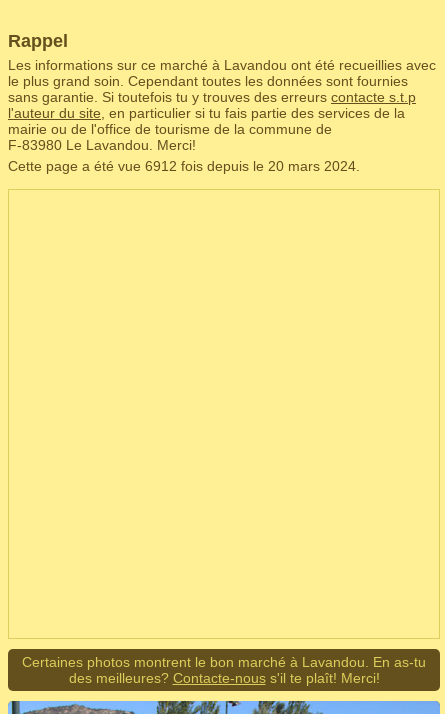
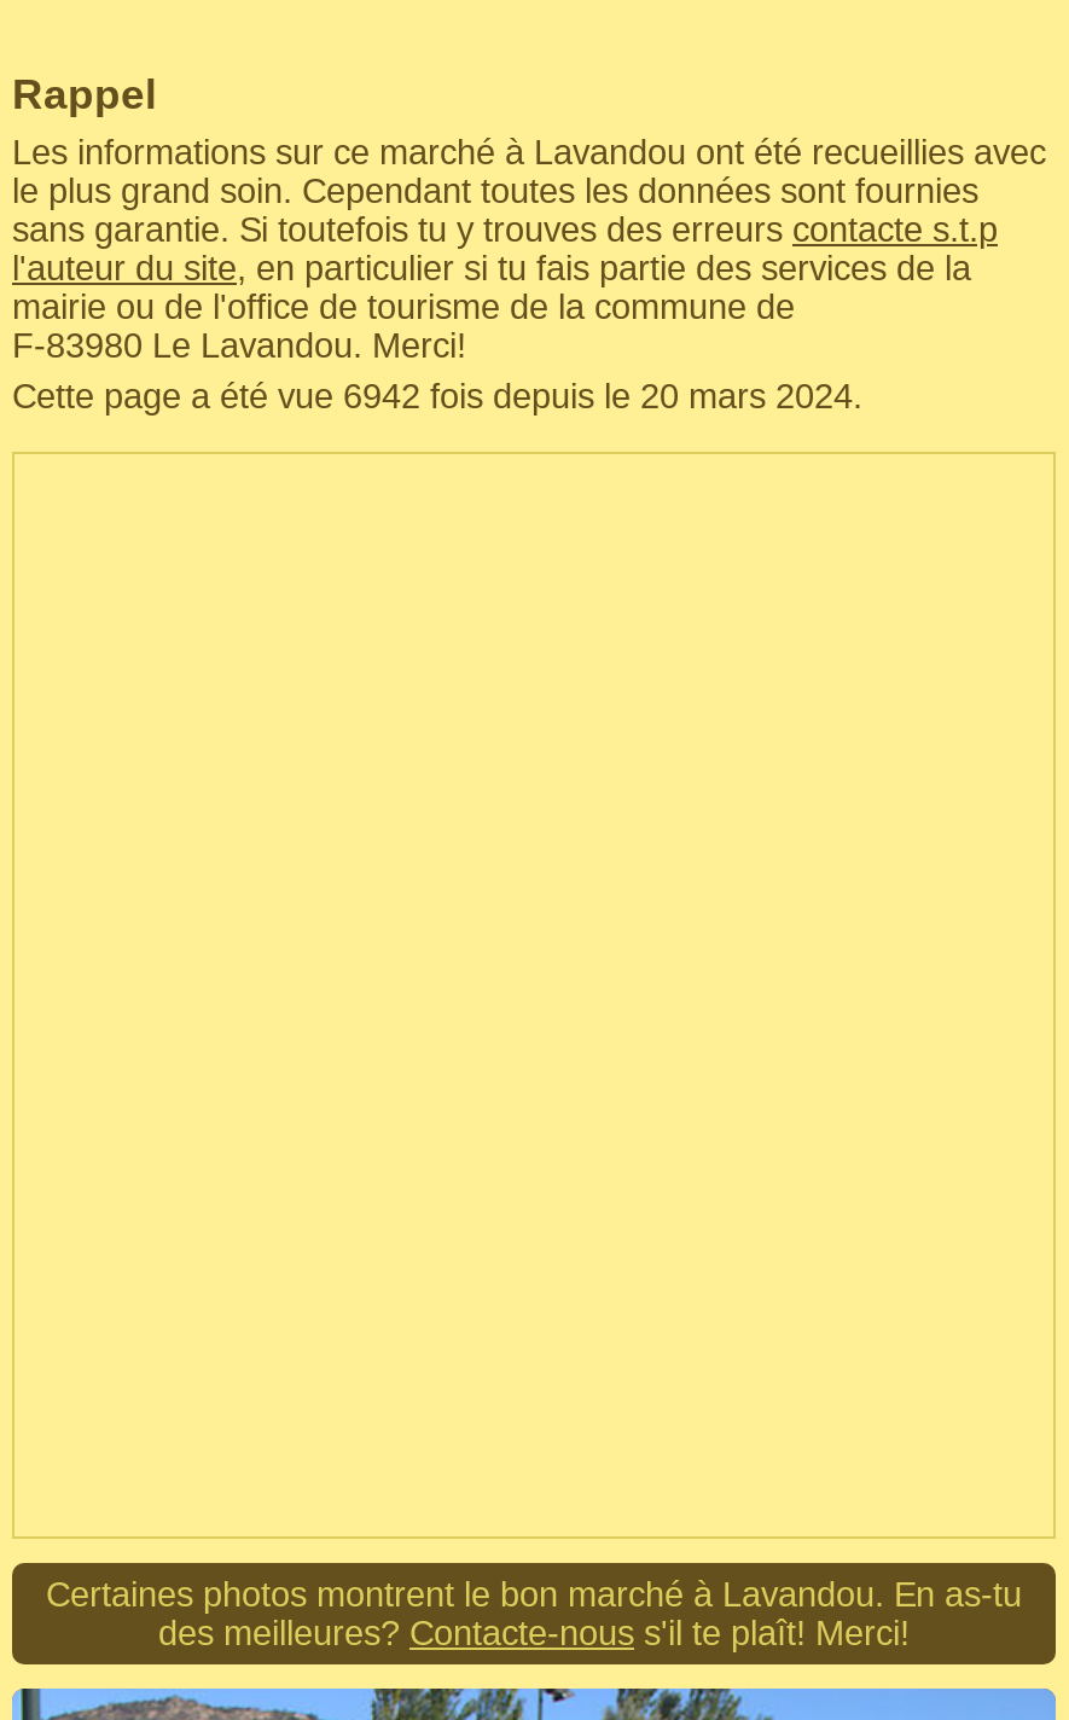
- Cette page a été vue 6912 fois depuis le 20 mars 2024.
+ Cette page a été vue 6942 fois depuis le 20 mars 2024.
